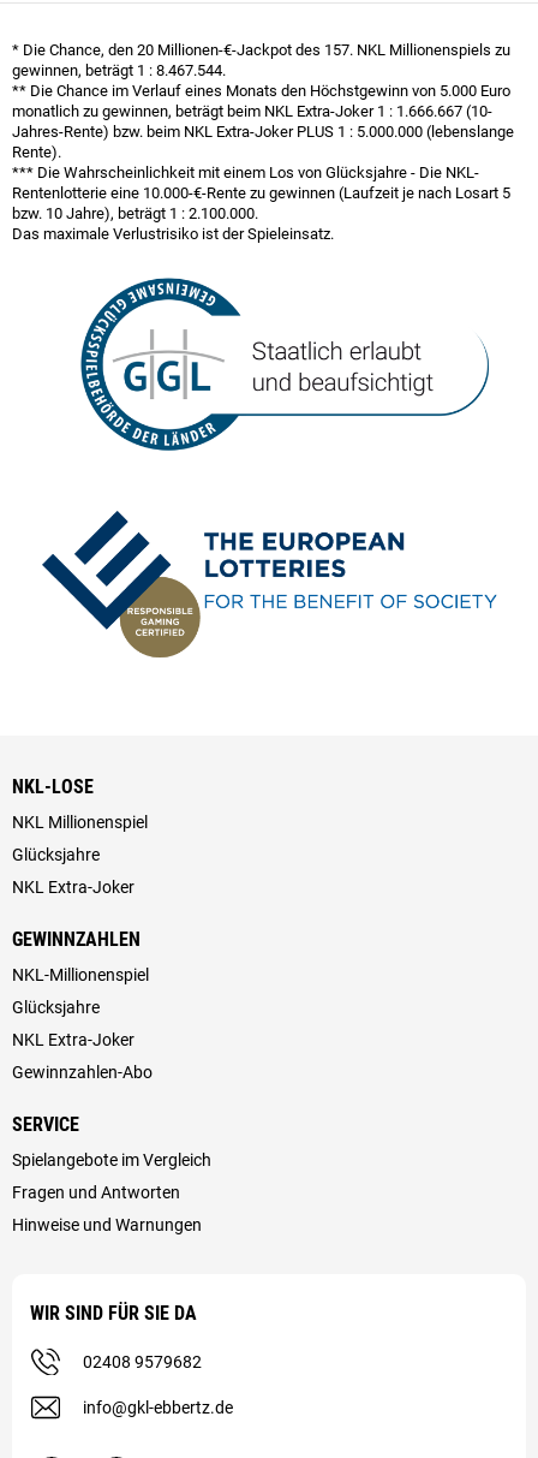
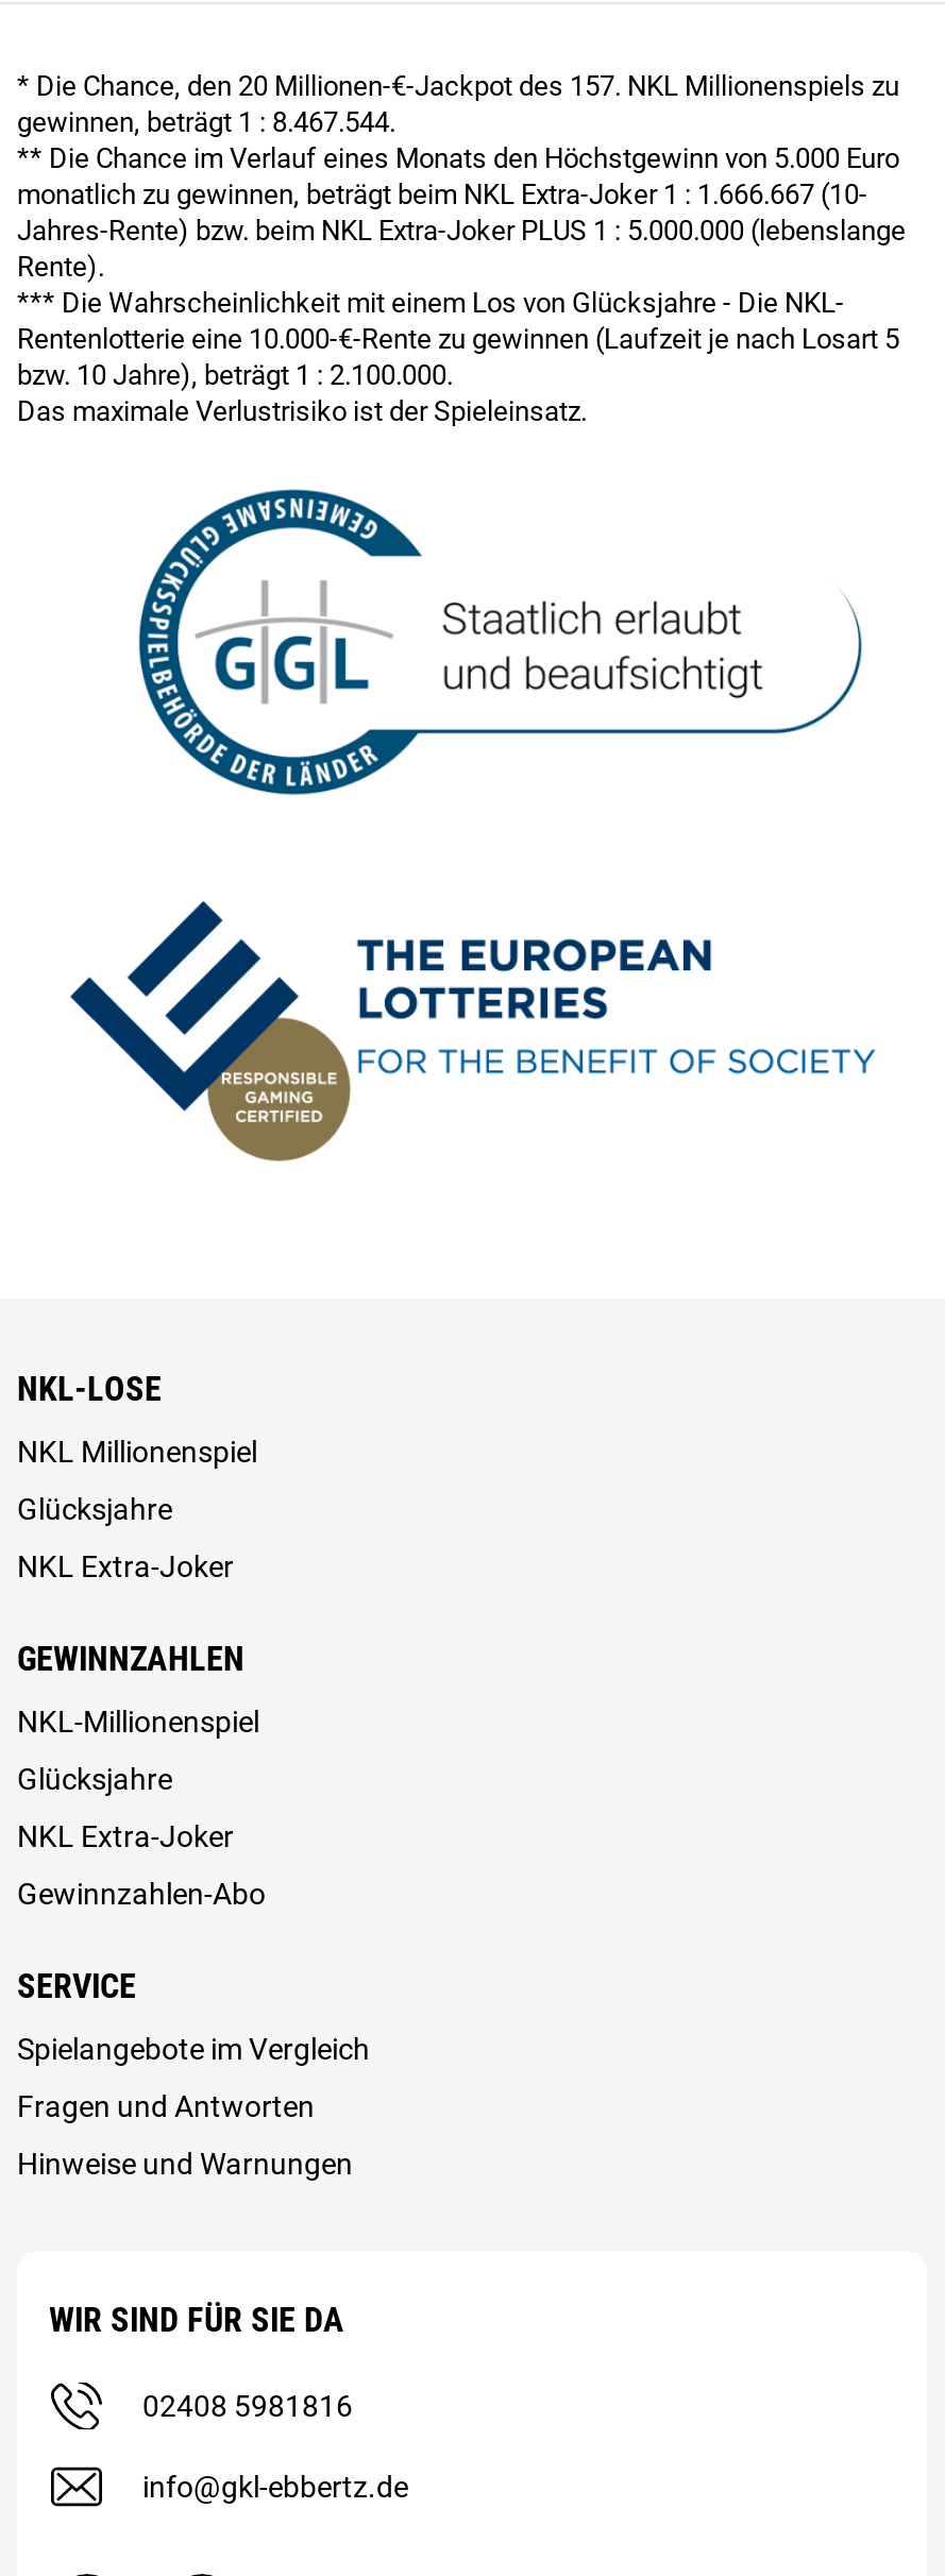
- 02408 9579682
+ 02408 5981816
